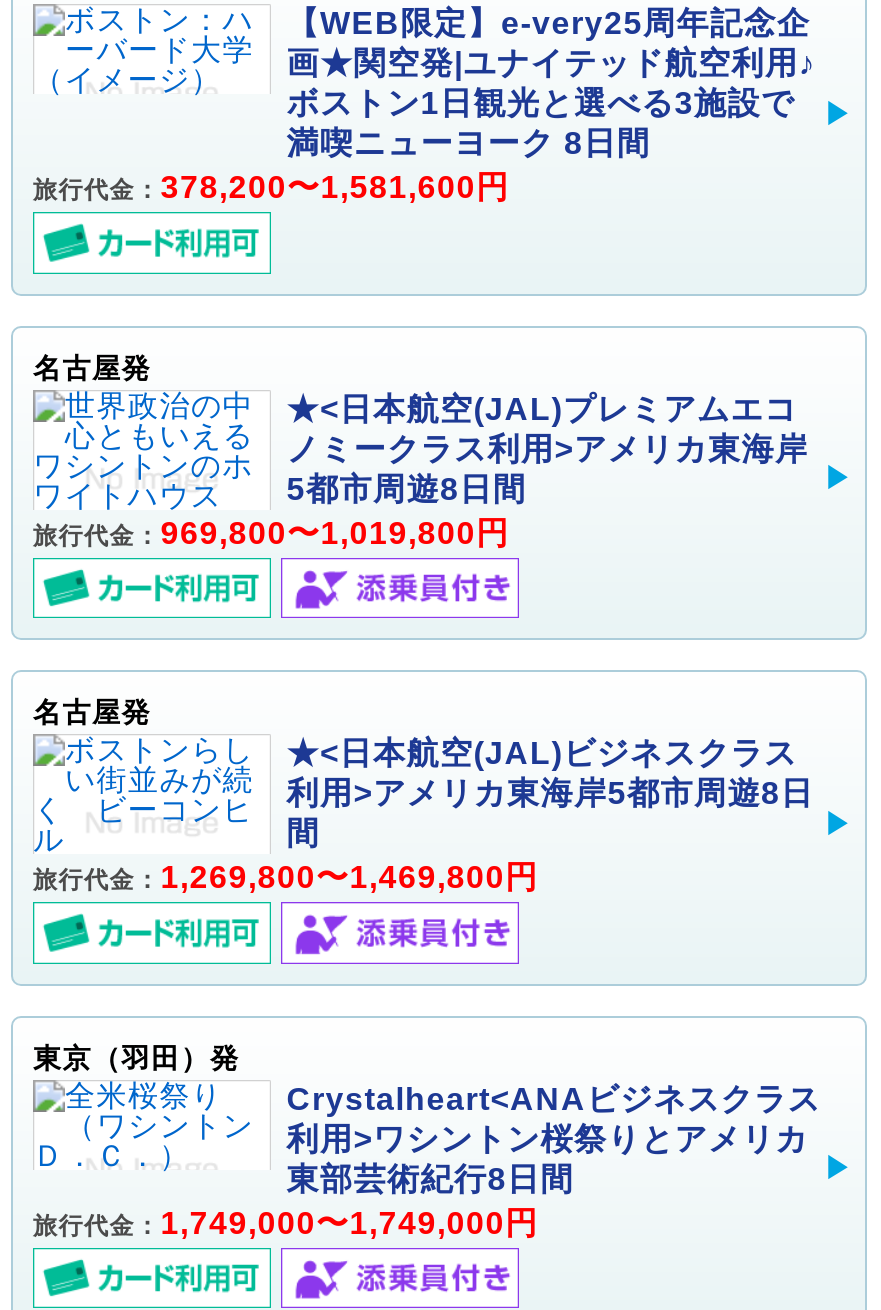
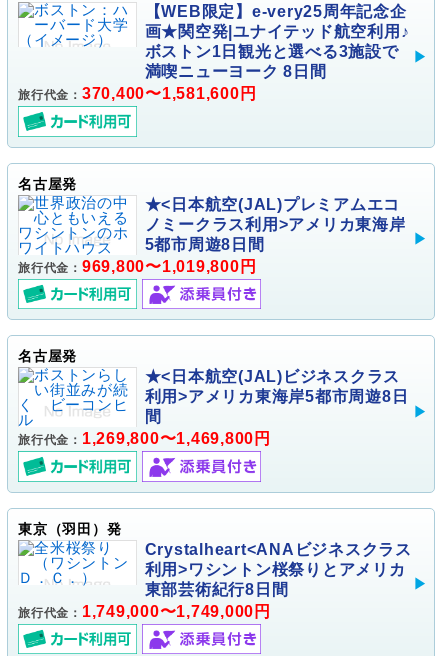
- 旅行代金：378,200〜1,581,600円
+ 旅行代金：370,400〜1,581,600円
